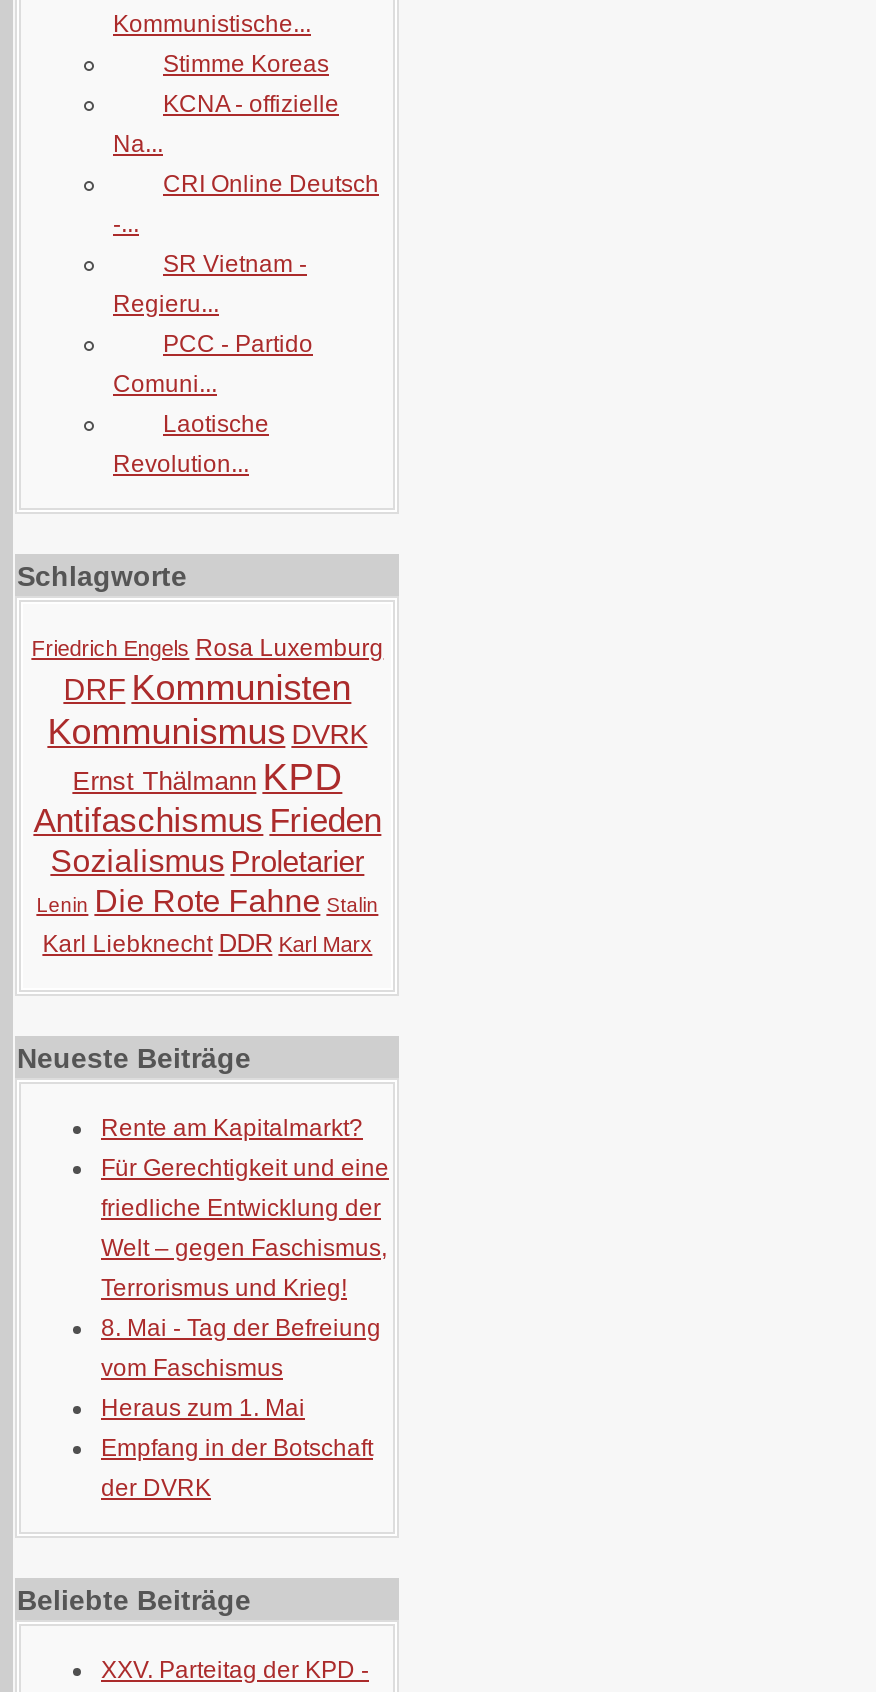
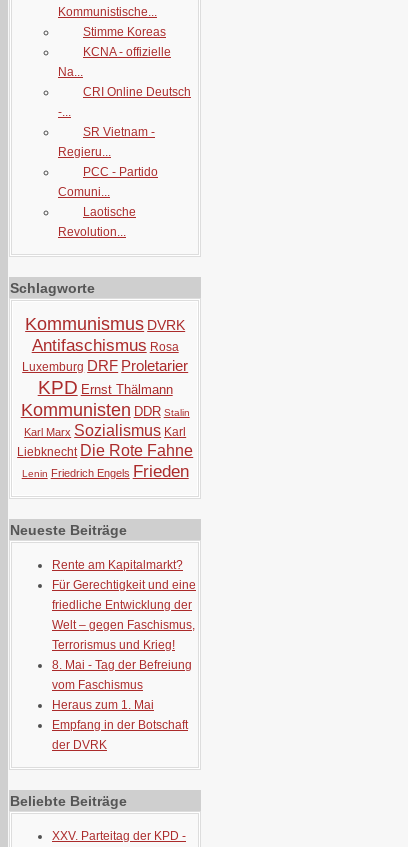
- Friedrich Engels Rosa Luxemburg
- DRF Kommunisten

moved up: Kommunismus DVRK

- Ernst Thälmann KPD
- Antifaschismus Frieden
- Sozialismus Proletarier
- Lenin Die Rote Fahne Stalin
- Karl Liebknecht DDR Karl Marx
+ Antifaschismus Rosa
+ Luxemburg DRF Proletarier
+ KPD Ernst Thälmann
+ Kommunisten DDR Stalin
+ Karl Marx Sozialismus Karl
+ Liebknecht Die Rote Fahne
+ Lenin Friedrich Engels Frieden
